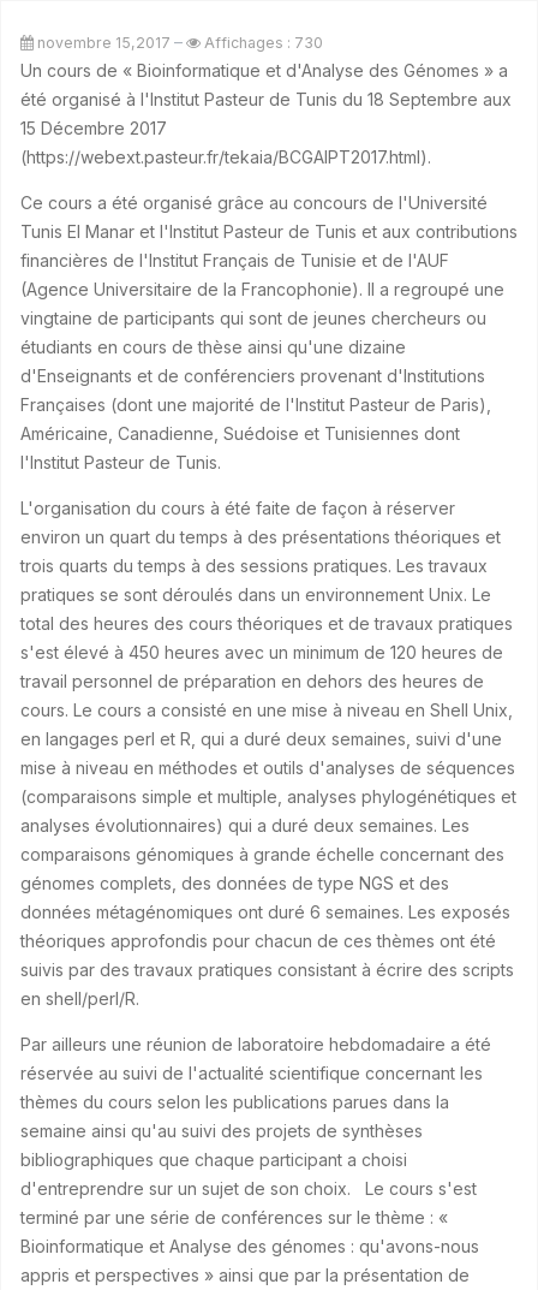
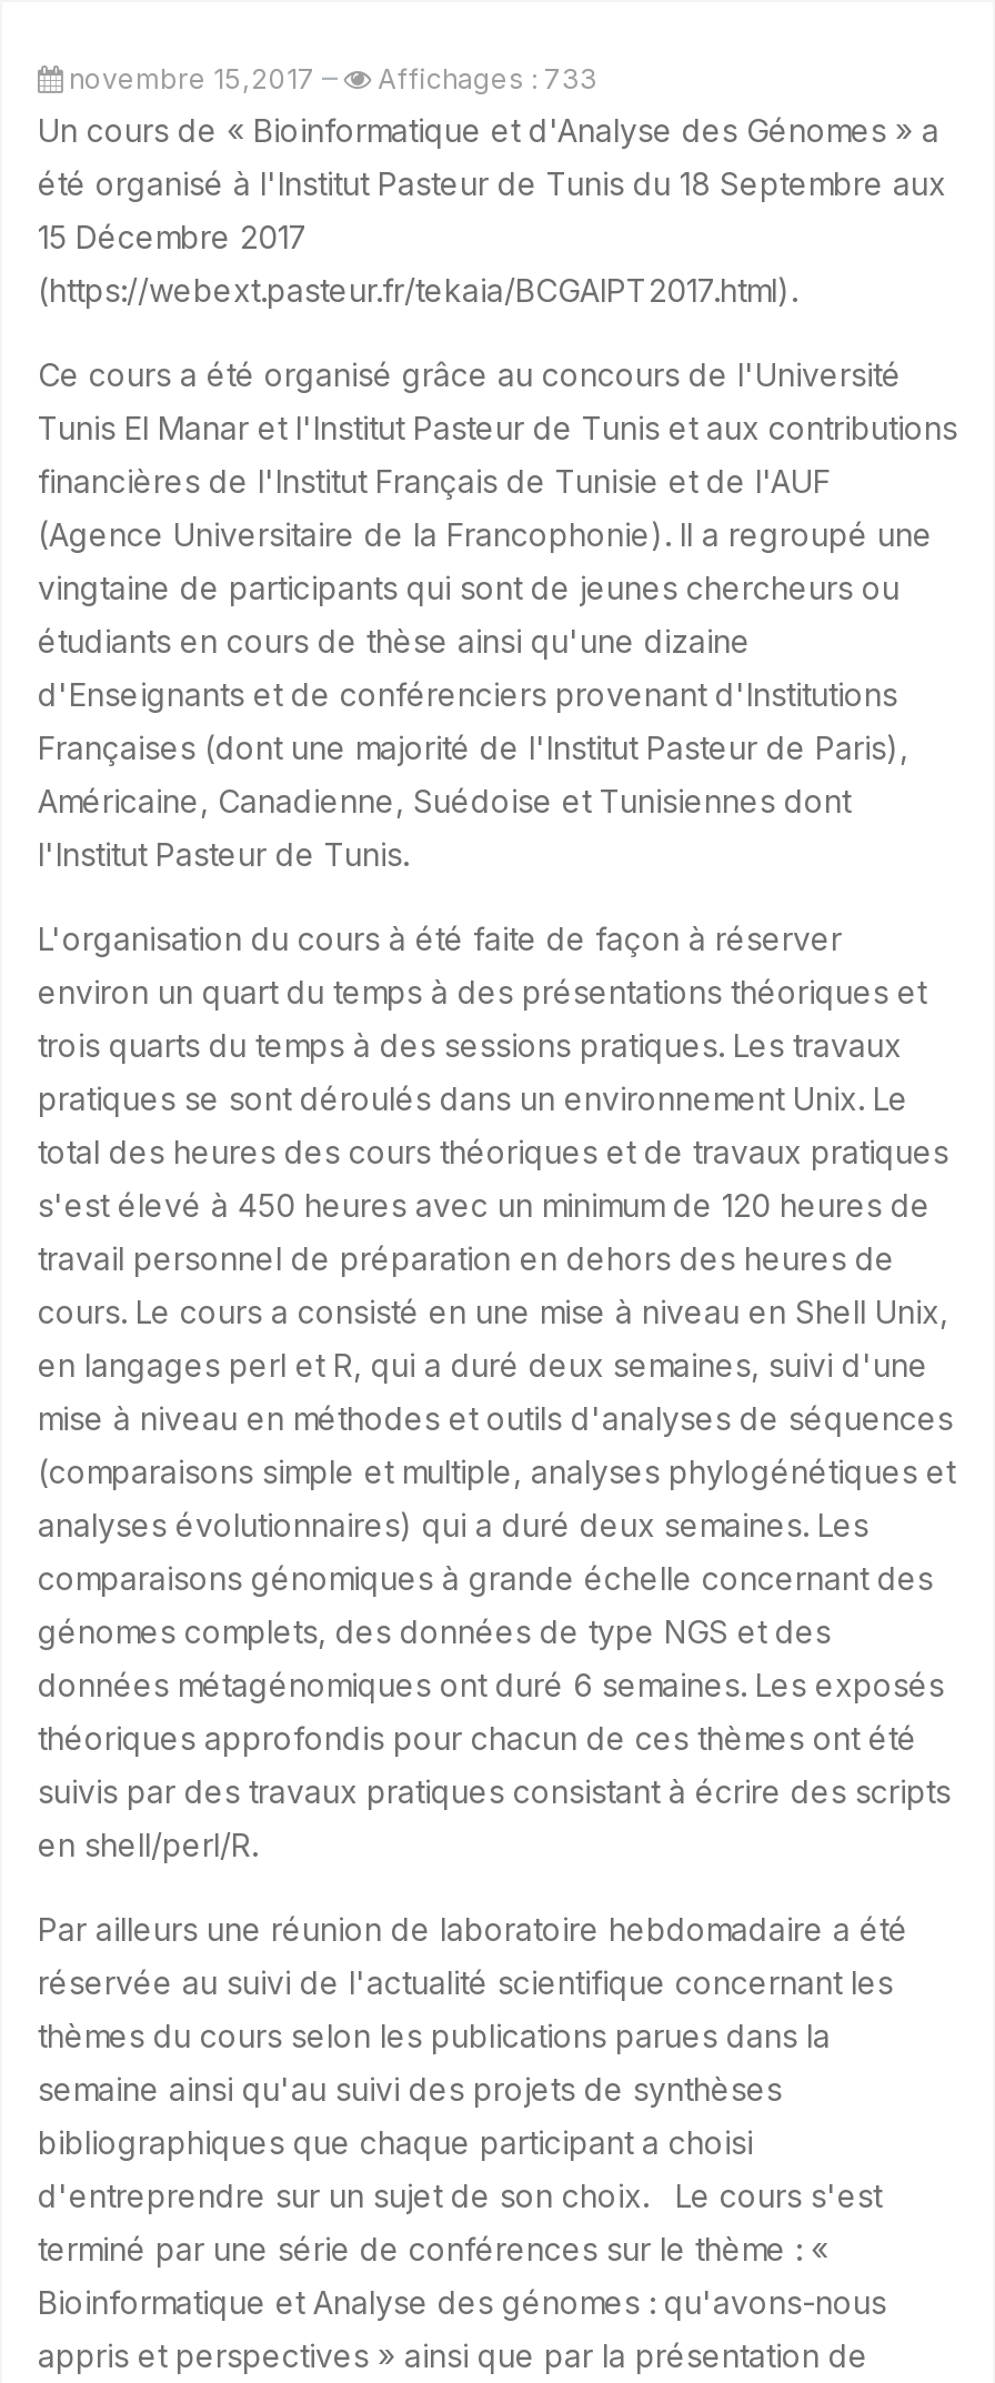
- novembre 15,2017 Affichages : 730
+ novembre 15,2017 Affichages : 733
